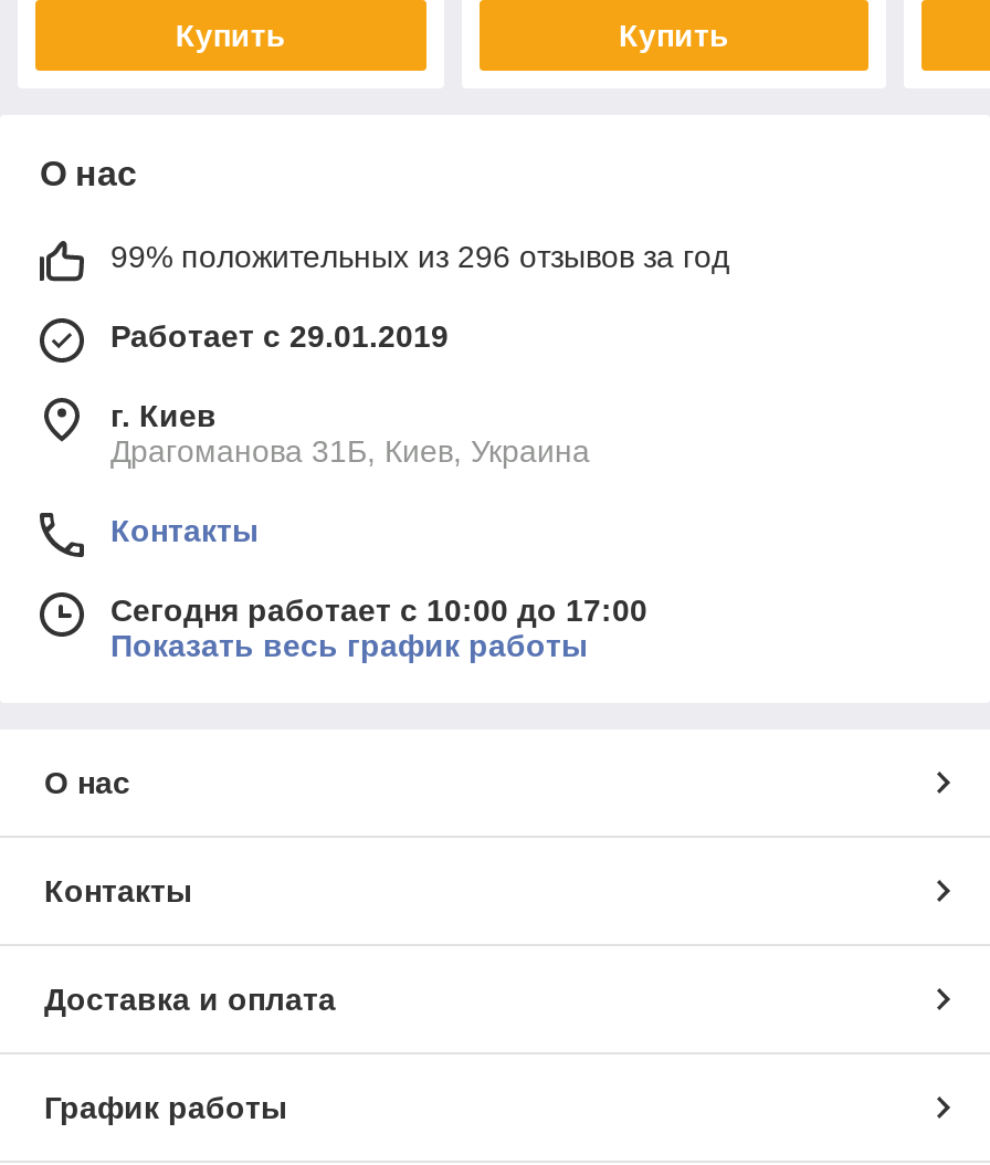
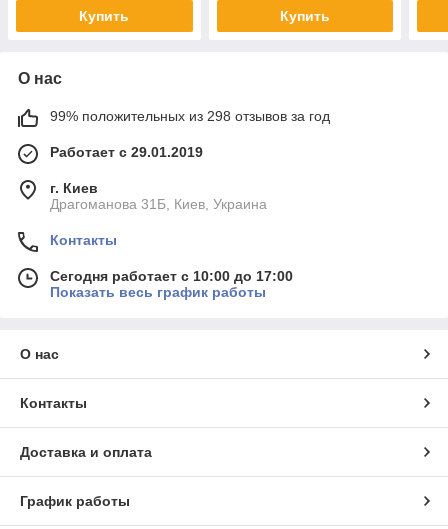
- 99% положительных из 296 отзывов за год
+ 99% положительных из 298 отзывов за год
